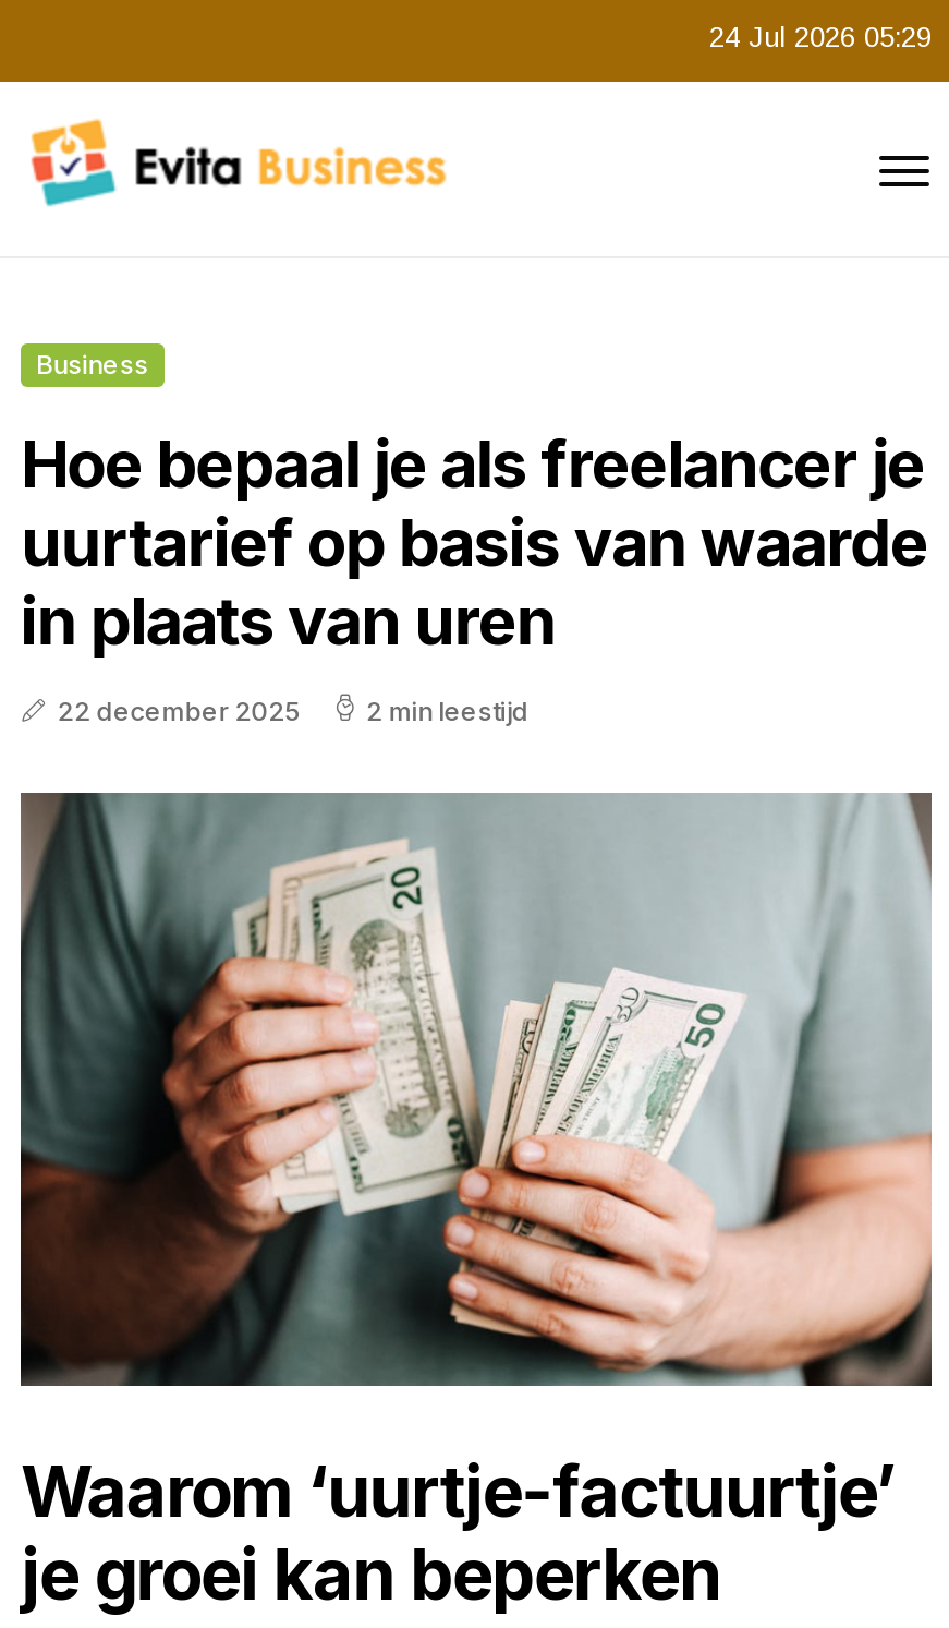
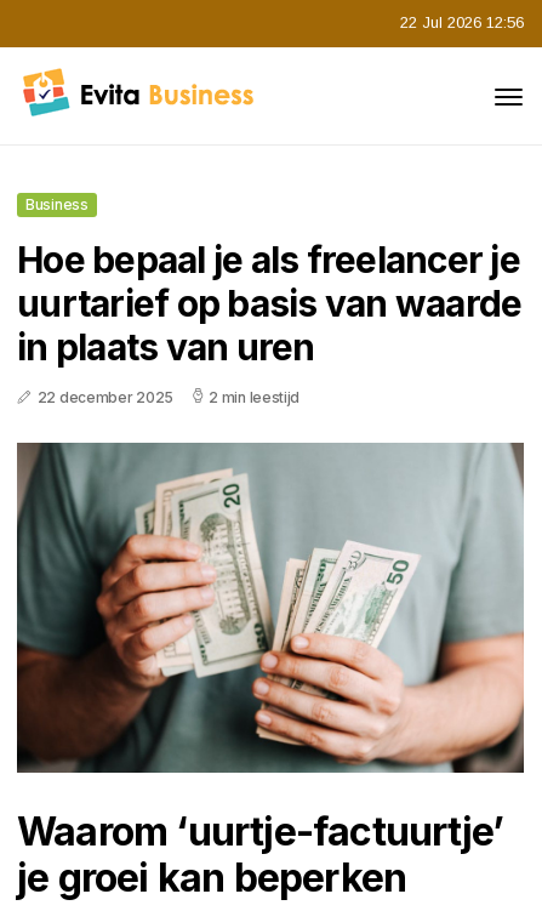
- 24 Jul 2026 05:29
+ 22 Jul 2026 12:56
